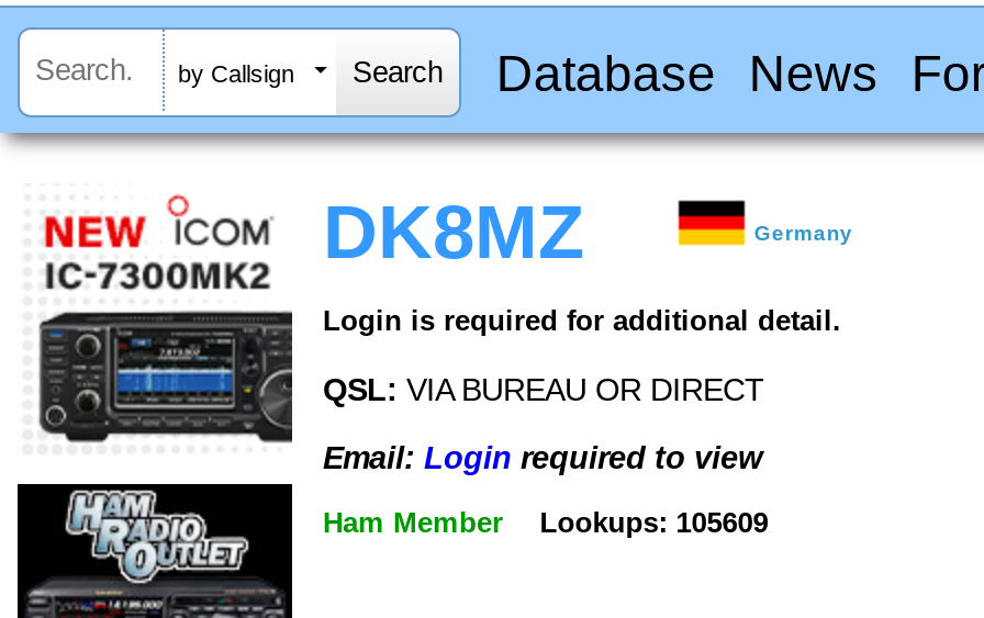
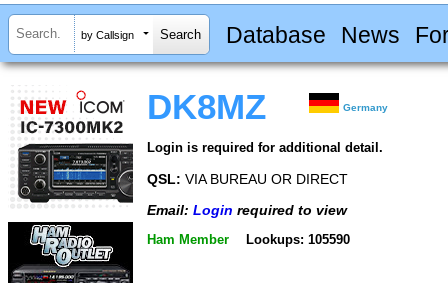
- Ham Member Lookups: 105609
+ Ham Member Lookups: 105590
